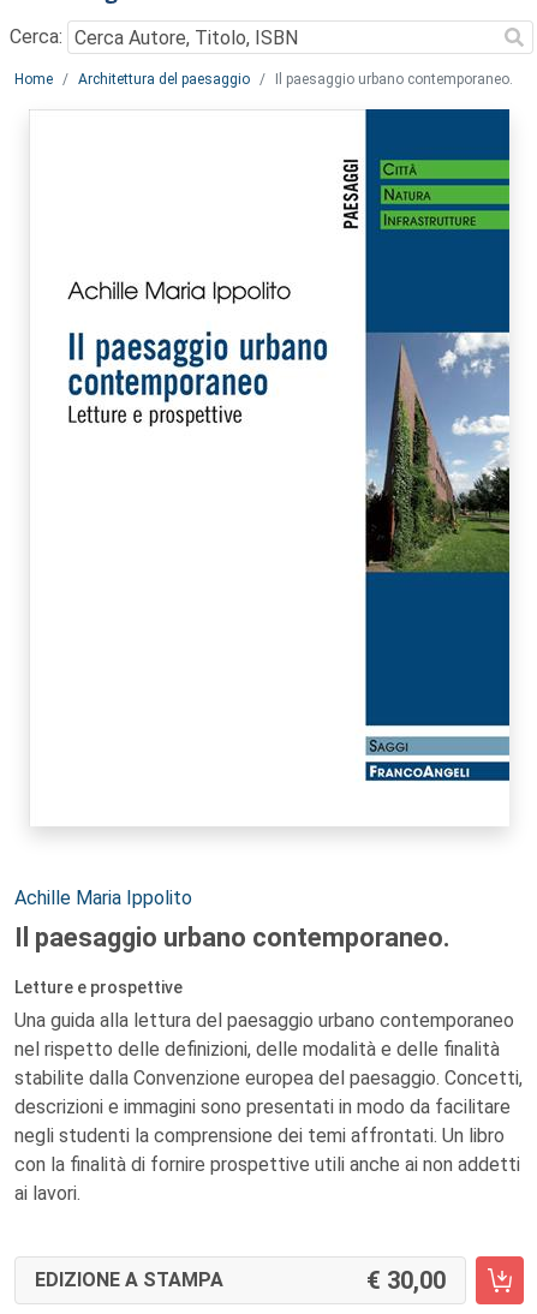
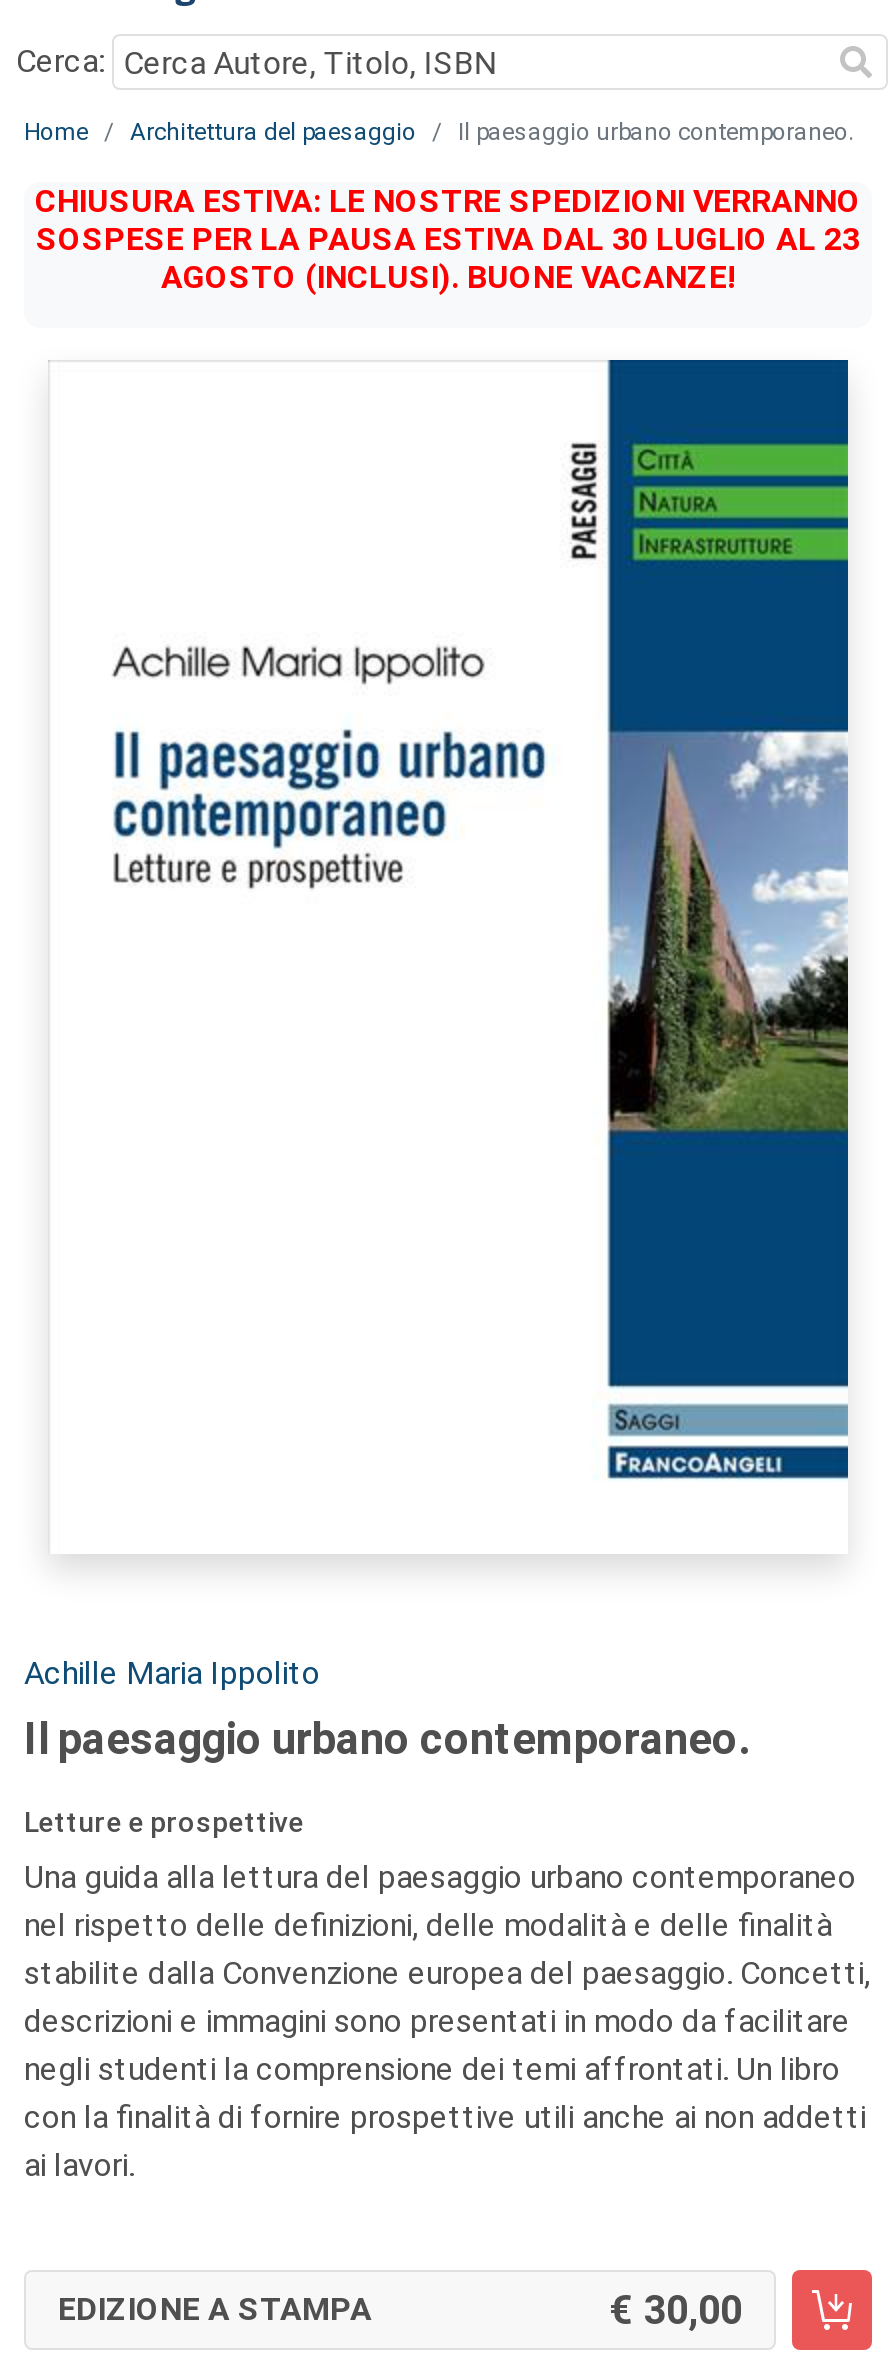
+ CHIUSURA ESTIVA: LE NOSTRE SPEDIZIONI VERRANNO
+ SOSPESE PER LA PAUSA ESTIVA DAL 30 LUGLIO AL 23
+ AGOSTO (INCLUSI). BUONE VACANZE!
